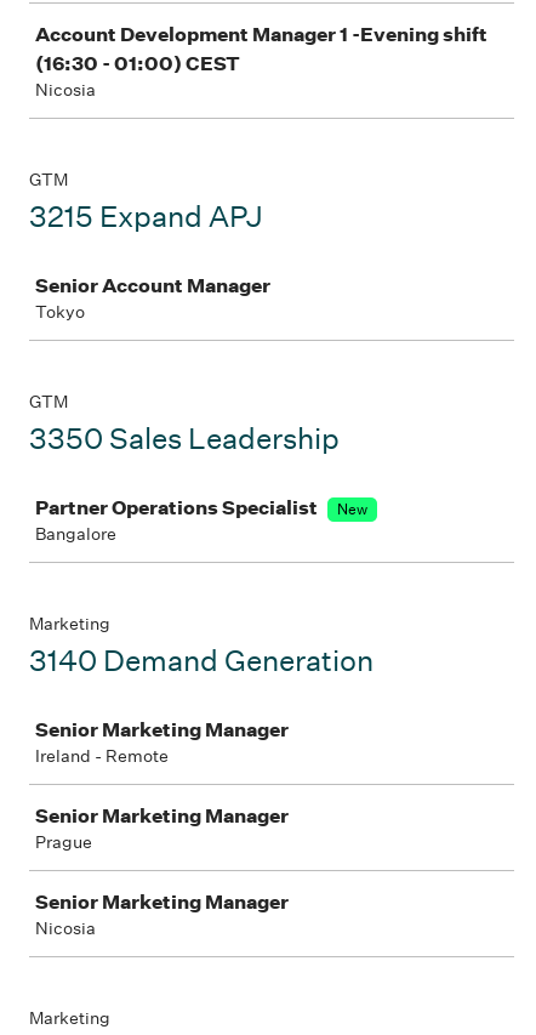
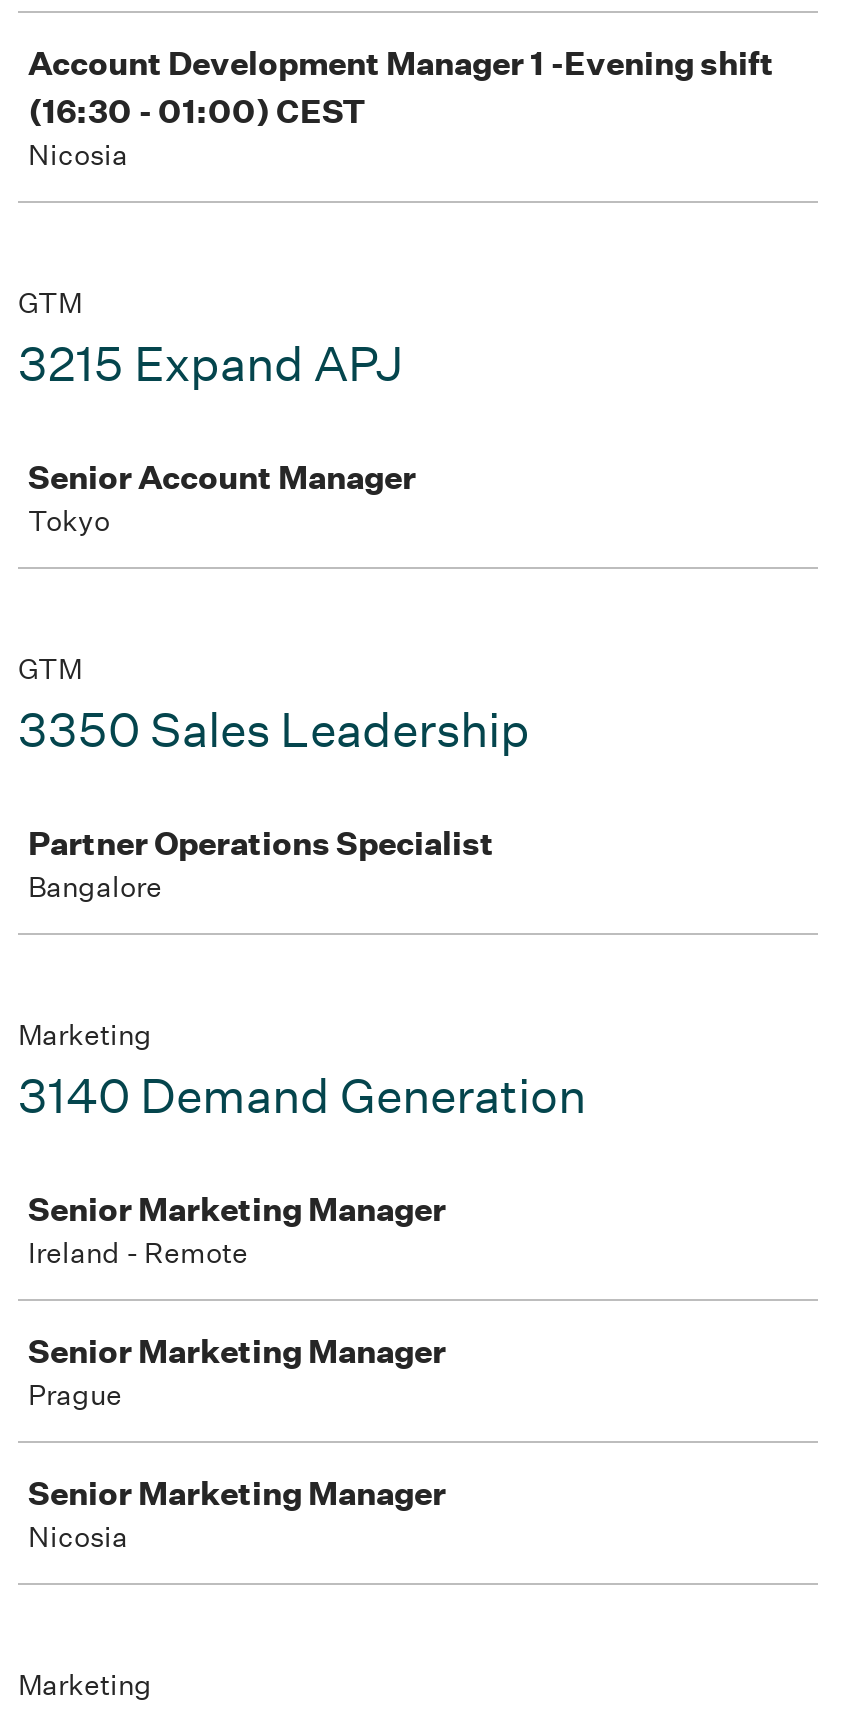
- New
